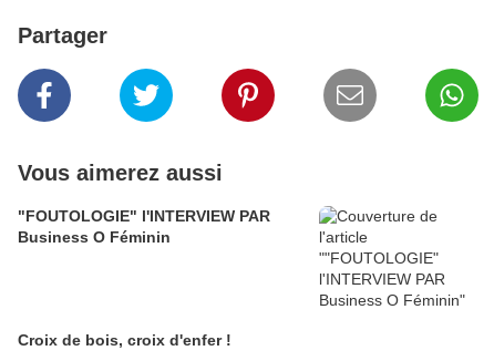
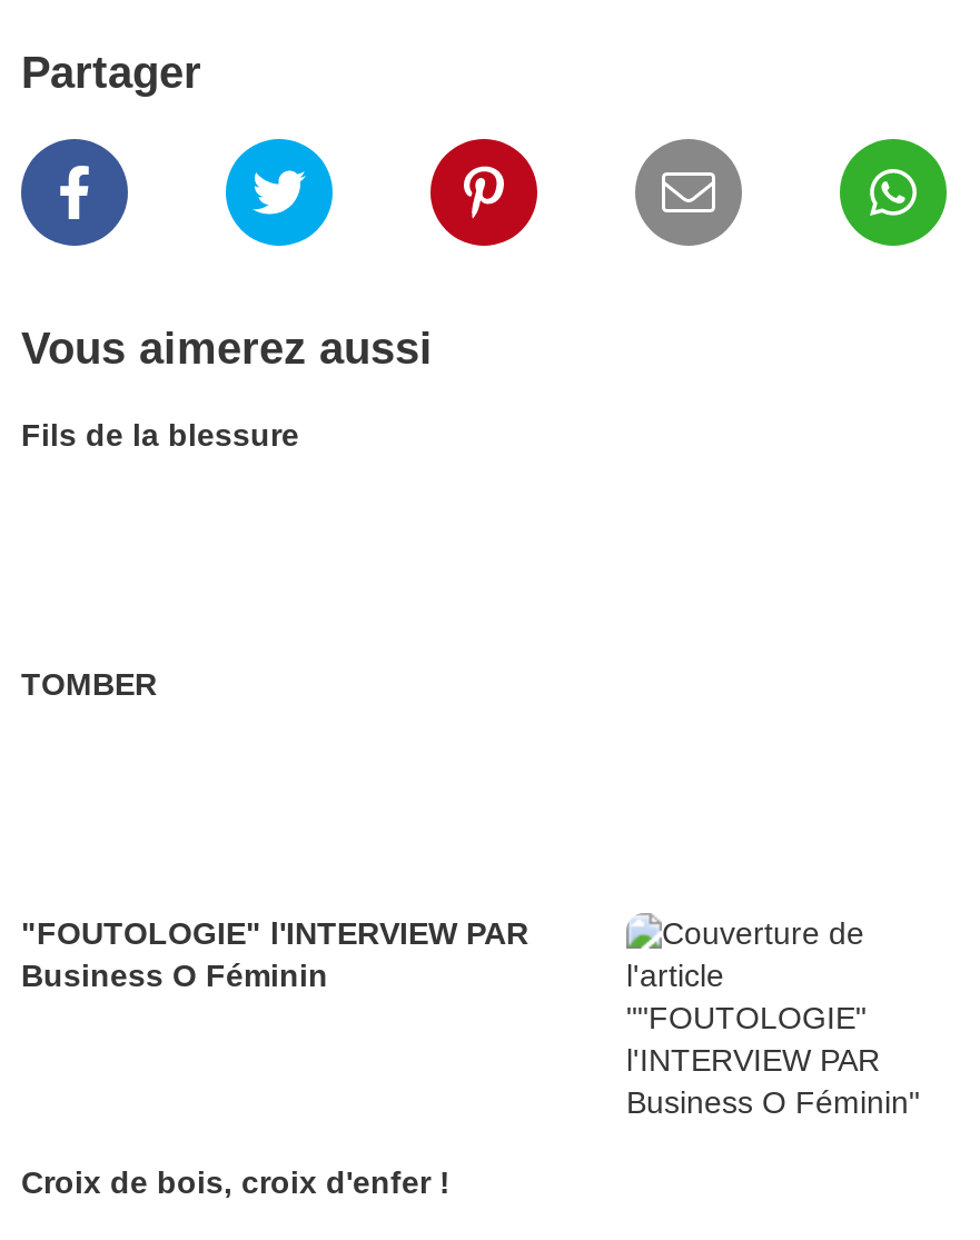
+ Fils de la blessure

+ TOMBER
